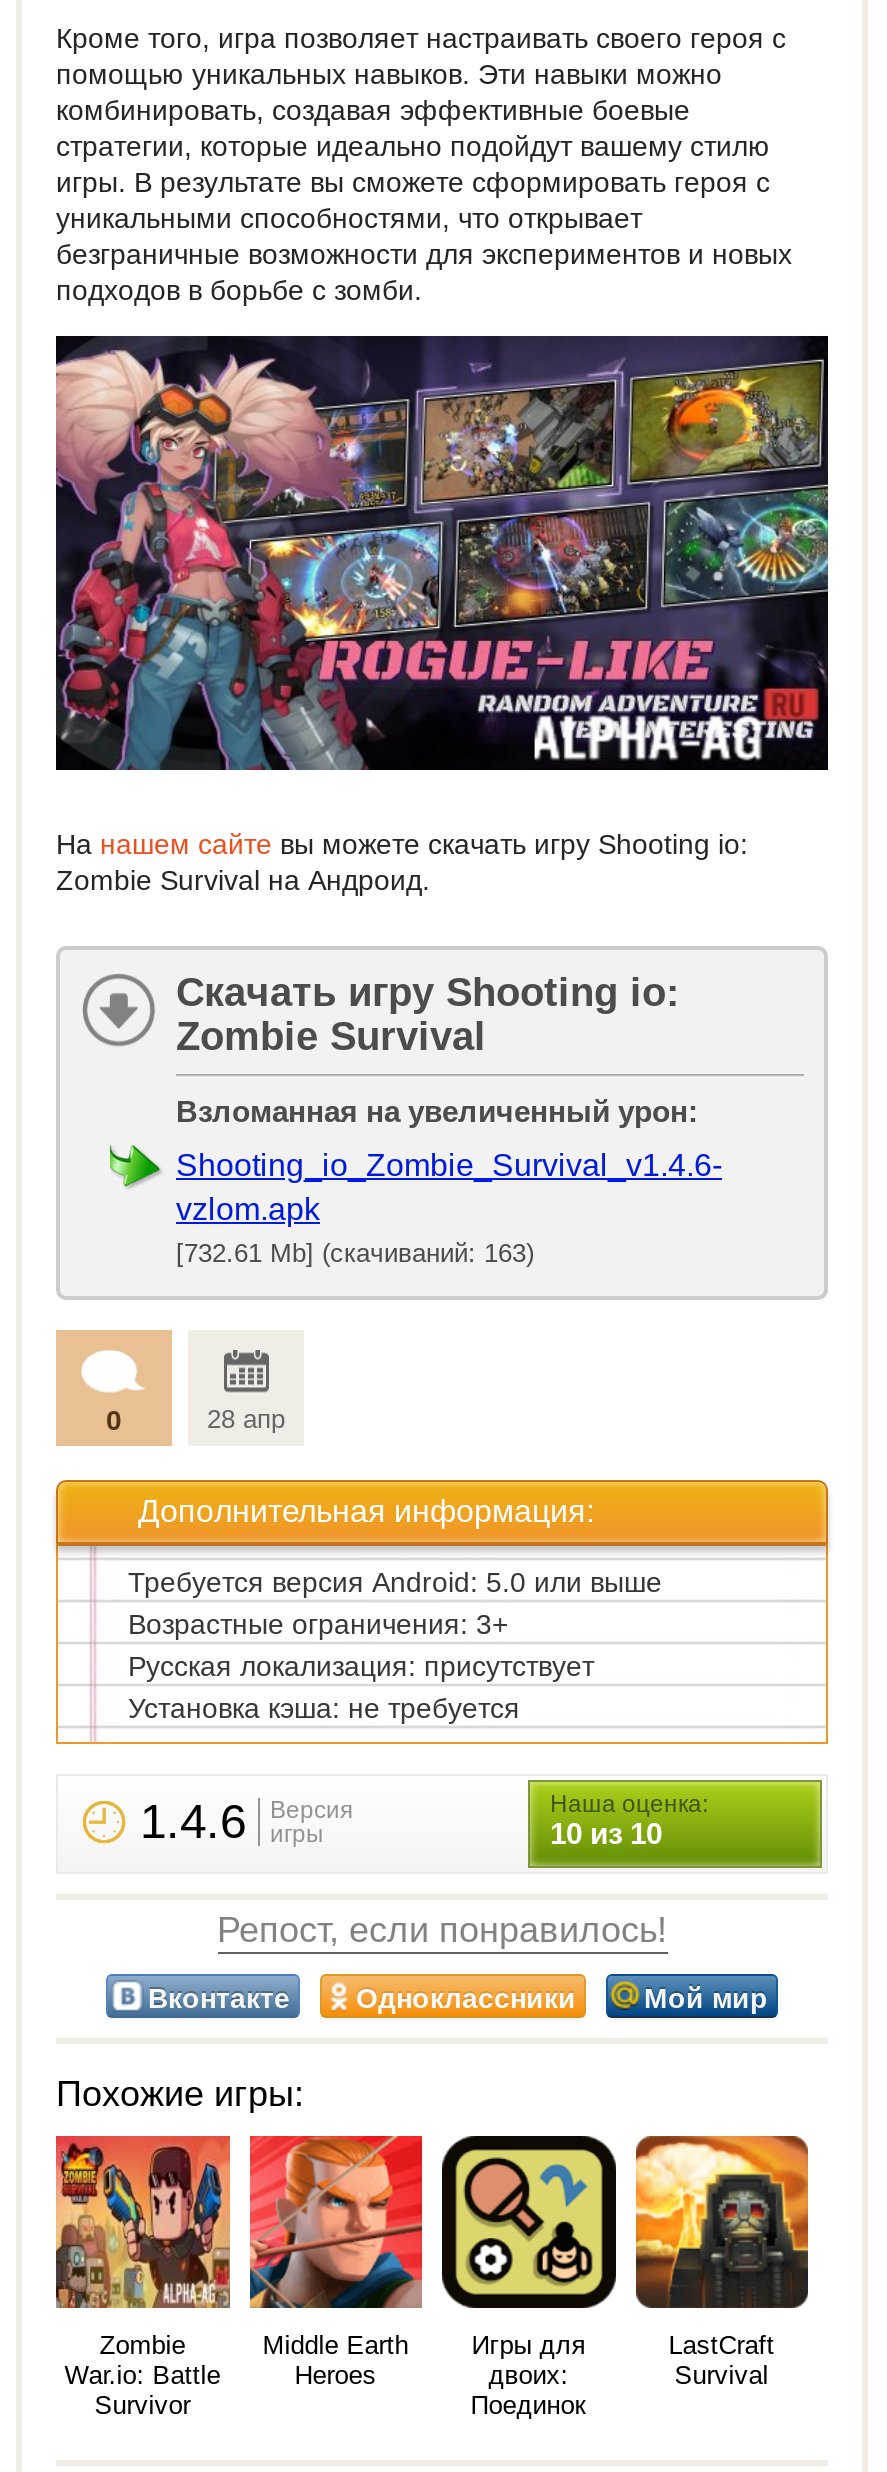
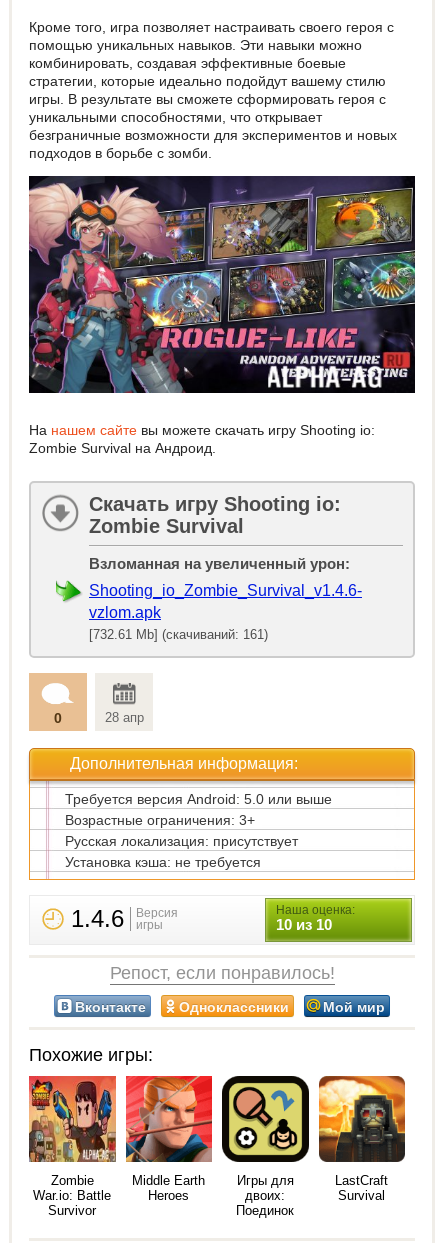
- [732.61 Mb] (скачиваний: 163)
+ [732.61 Mb] (скачиваний: 161)
